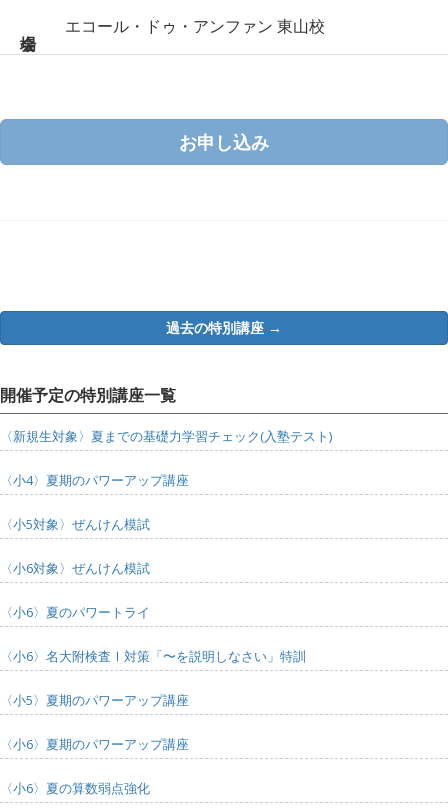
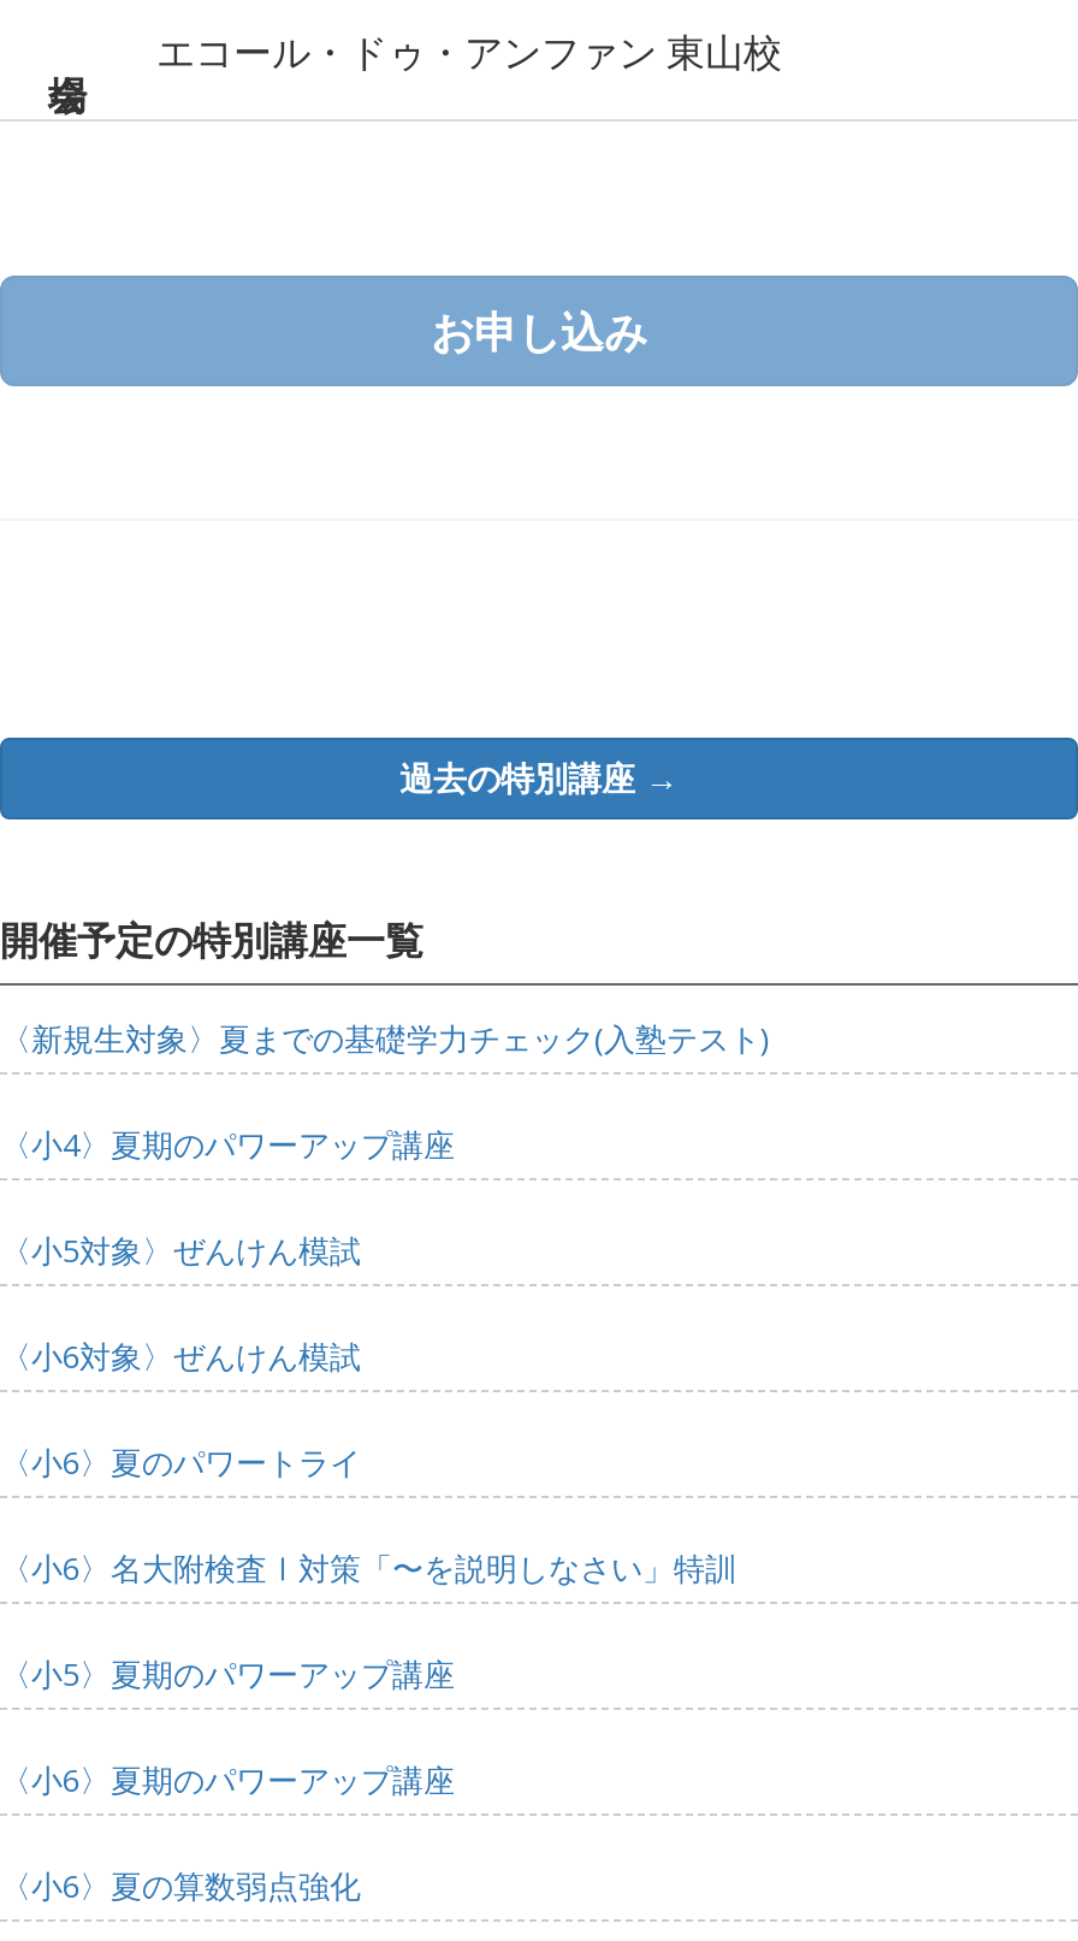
- 〈新規生対象〉夏までの基礎力学習チェック(入塾テスト)
+ 〈新規生対象〉夏までの基礎学力チェック(入塾テスト)
